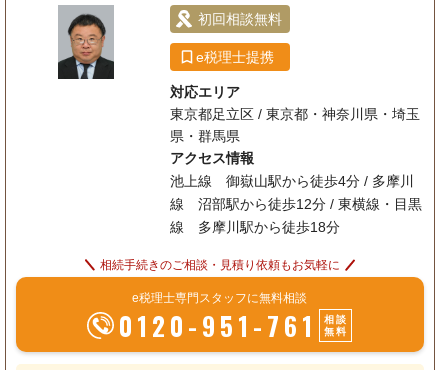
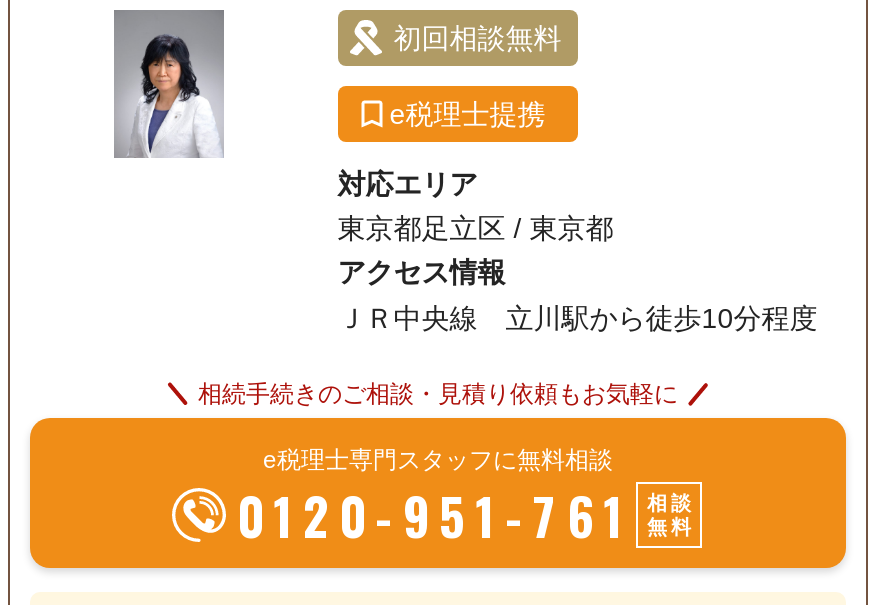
- [image]
+ [image]

- 東京都足立区 / 東京都・神奈川県・埼玉
- 県・群馬県
+ 東京都足立区 / 東京都

- 池上線 御嶽山駅から徒歩4分 / 多摩川
- 線 沼部駅から徒歩12分 / 東横線・目黒
- 線 多摩川駅から徒歩18分
+ ＪＲ中央線 立川駅から徒歩10分程度
